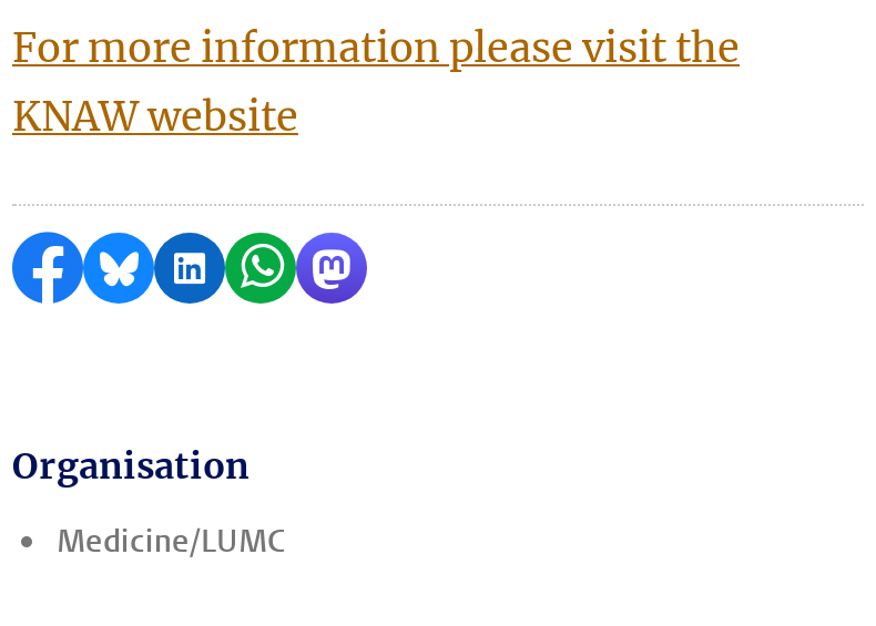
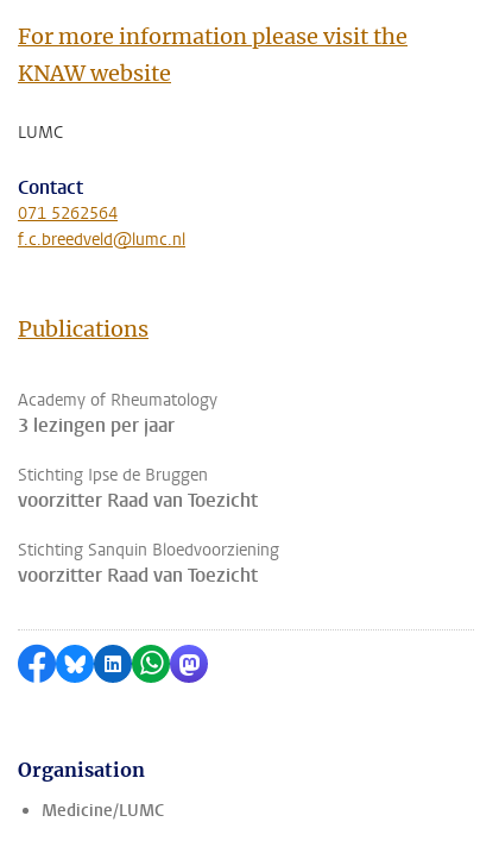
+ LUMC
+ Contact
+ 071 5262564
+ f.c.breedveld@lumc.nl
+ Publications
+ Academy of Rheumatology
+ 3 lezingen per jaar
+ Stichting Ipse de Bruggen
+ voorzitter Raad van Toezicht
+ Stichting Sanquin Bloedvoorziening
+ voorzitter Raad van Toezicht
